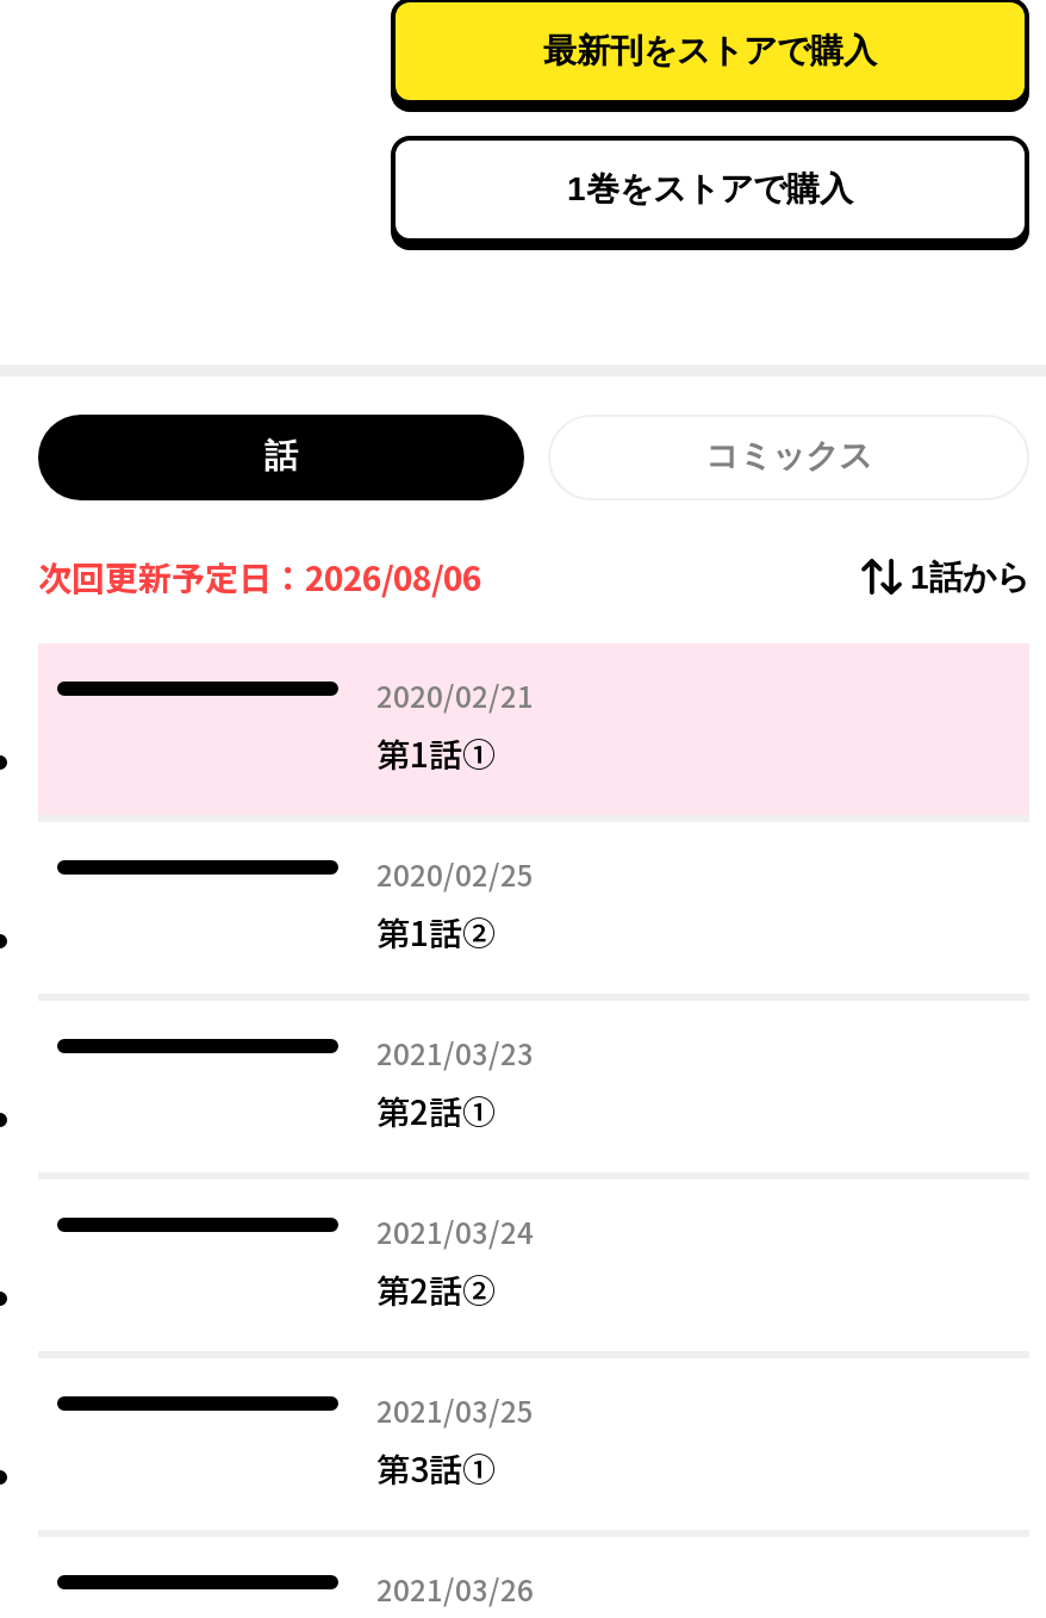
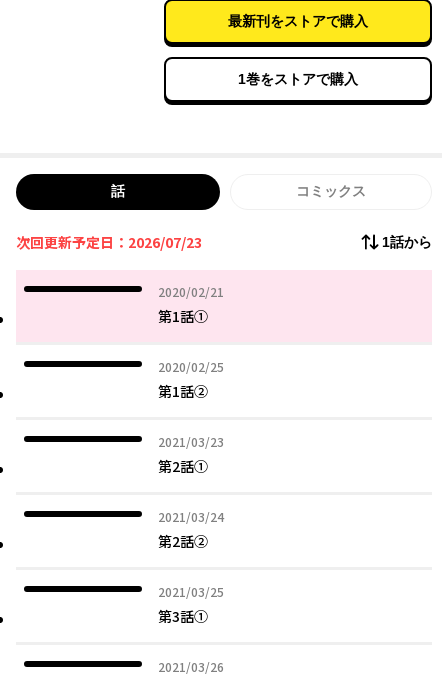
- 次回更新予定日：2026/08/06
+ 次回更新予定日：2026/07/23
